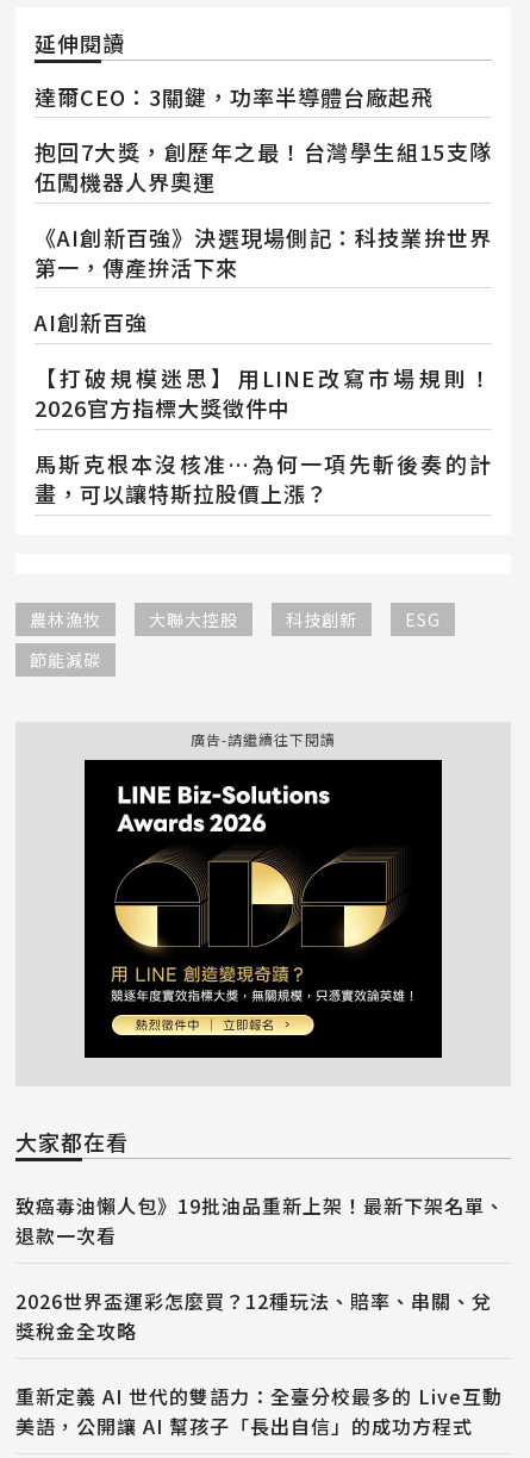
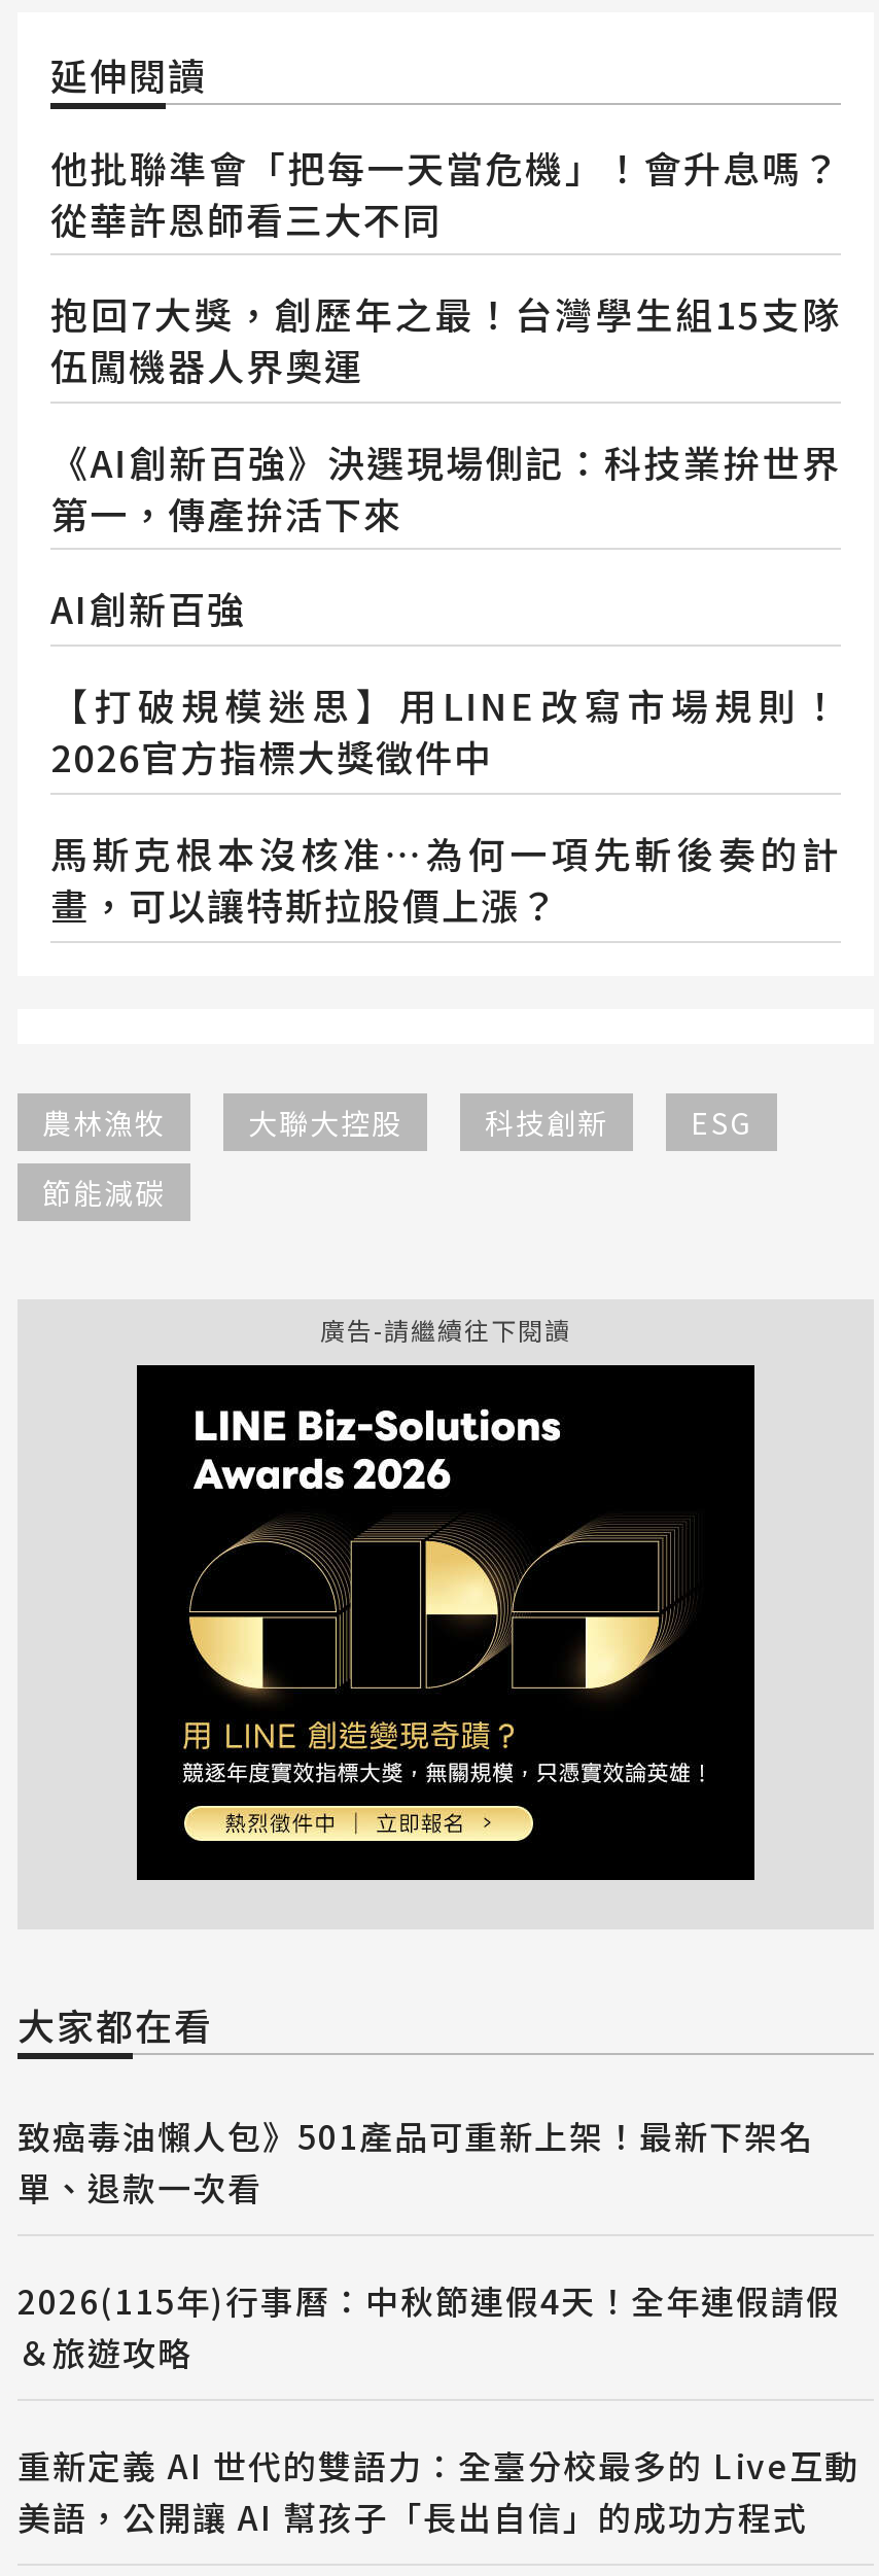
- 達爾CEO：3關鍵，功率半導體台廠起飛
+ 他批聯準會「把每一天當危機」！會升息嗎？
+ 從華許恩師看三大不同

- 致癌毒油懶人包》19批油品重新上架！最新下架名單、
- 退款一次看
+ 致癌毒油懶人包》501產品可重新上架！最新下架名
+ 單、退款一次看

- 2026世界盃運彩怎麼買？12種玩法、賠率、串關、兌
- 獎稅金全攻略
+ 2026(115年)行事曆：中秋節連假4天！全年連假請假
+ ＆旅遊攻略
